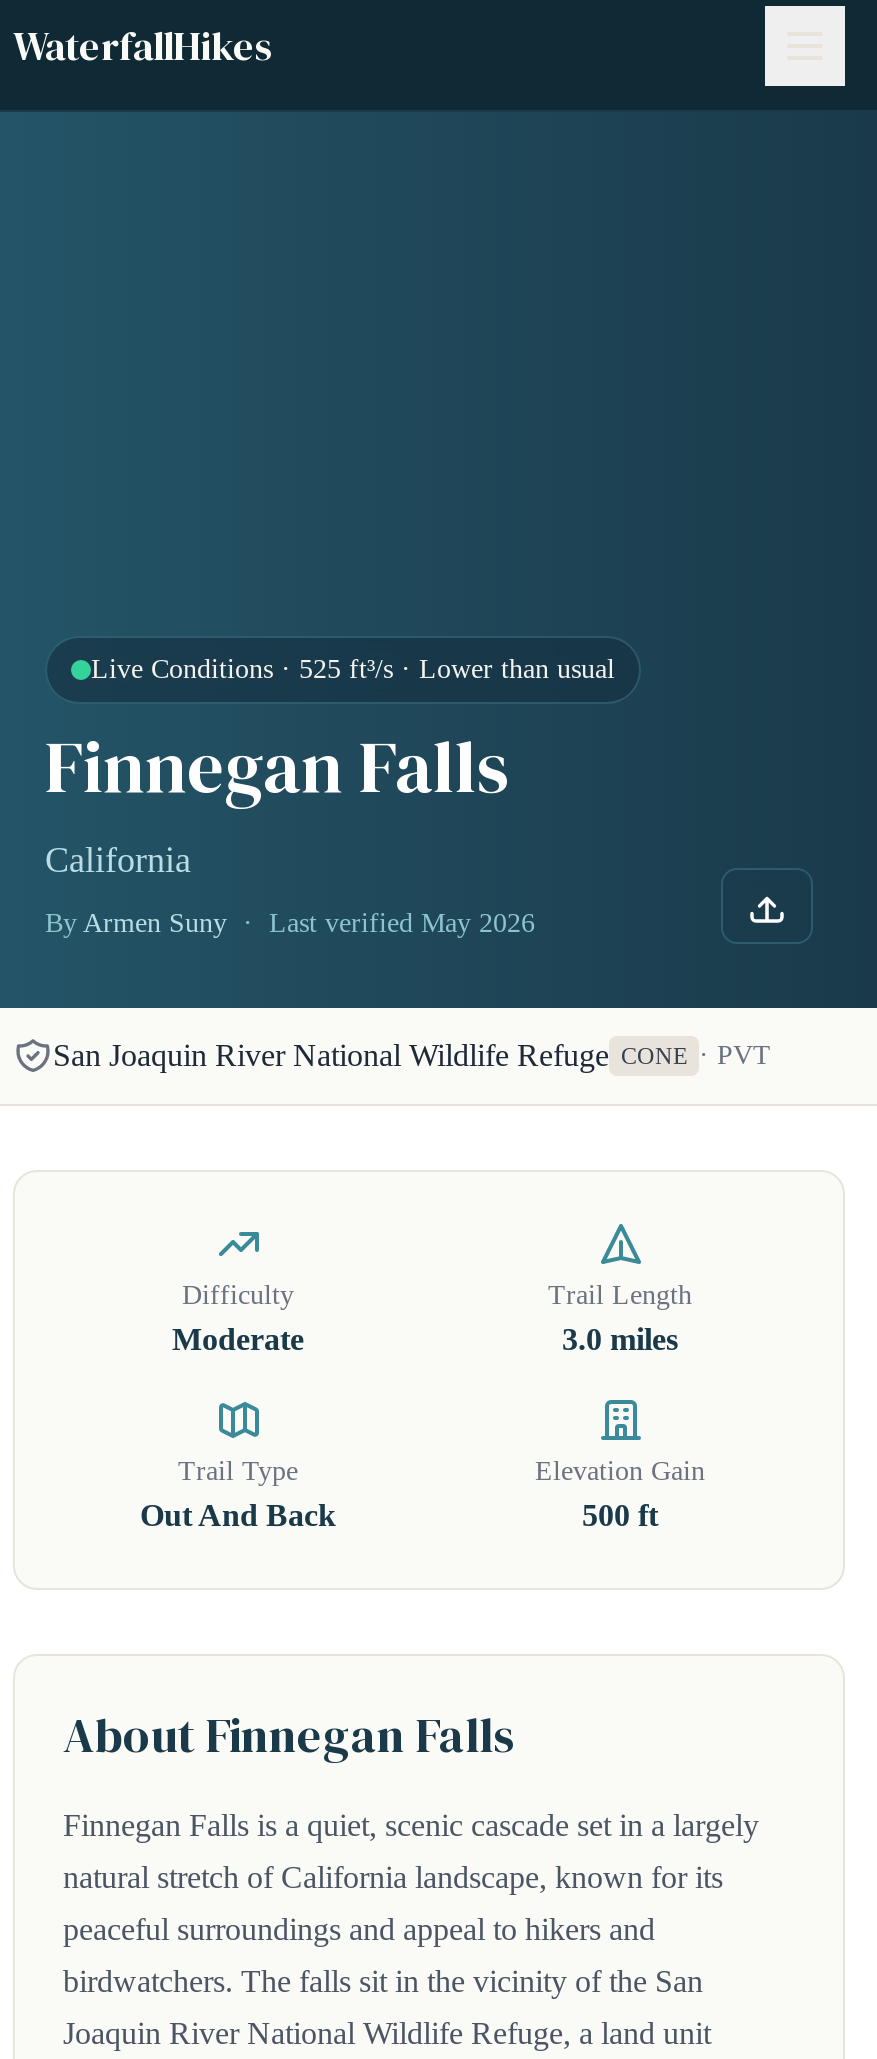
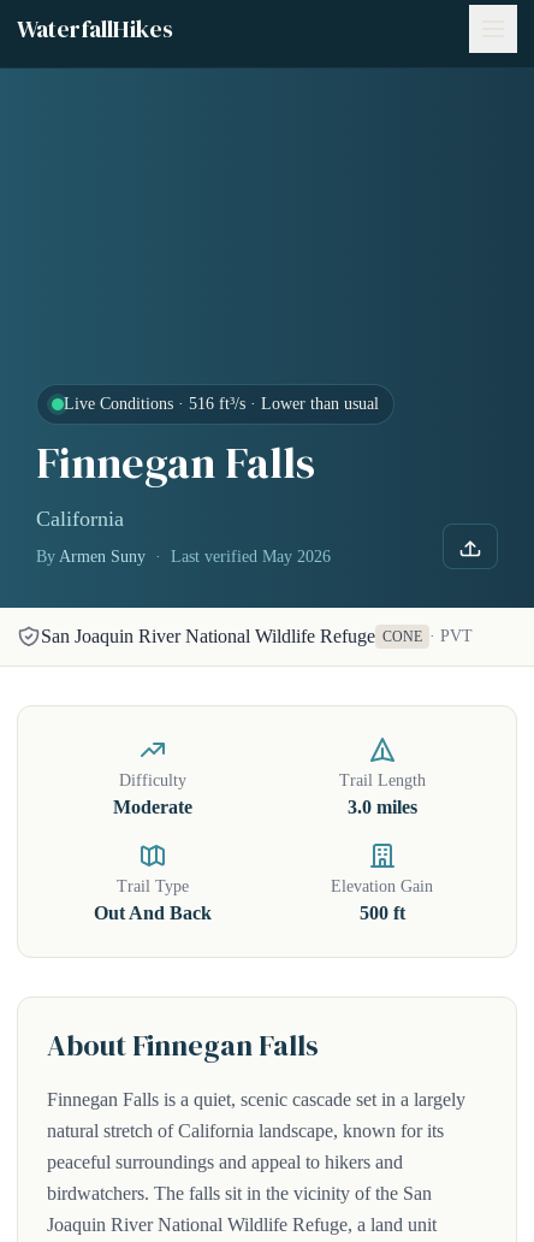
- Live Conditions · 525 ft³/s · Lower than usual
+ Live Conditions · 516 ft³/s · Lower than usual
